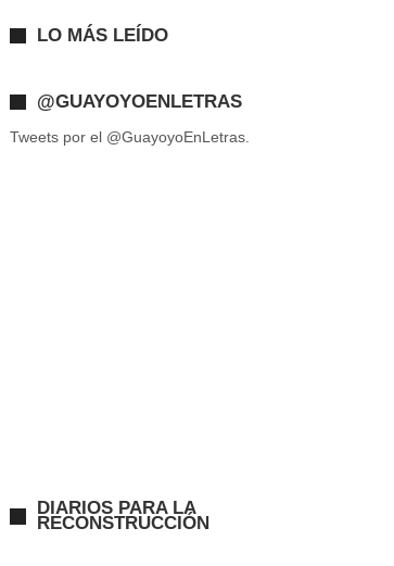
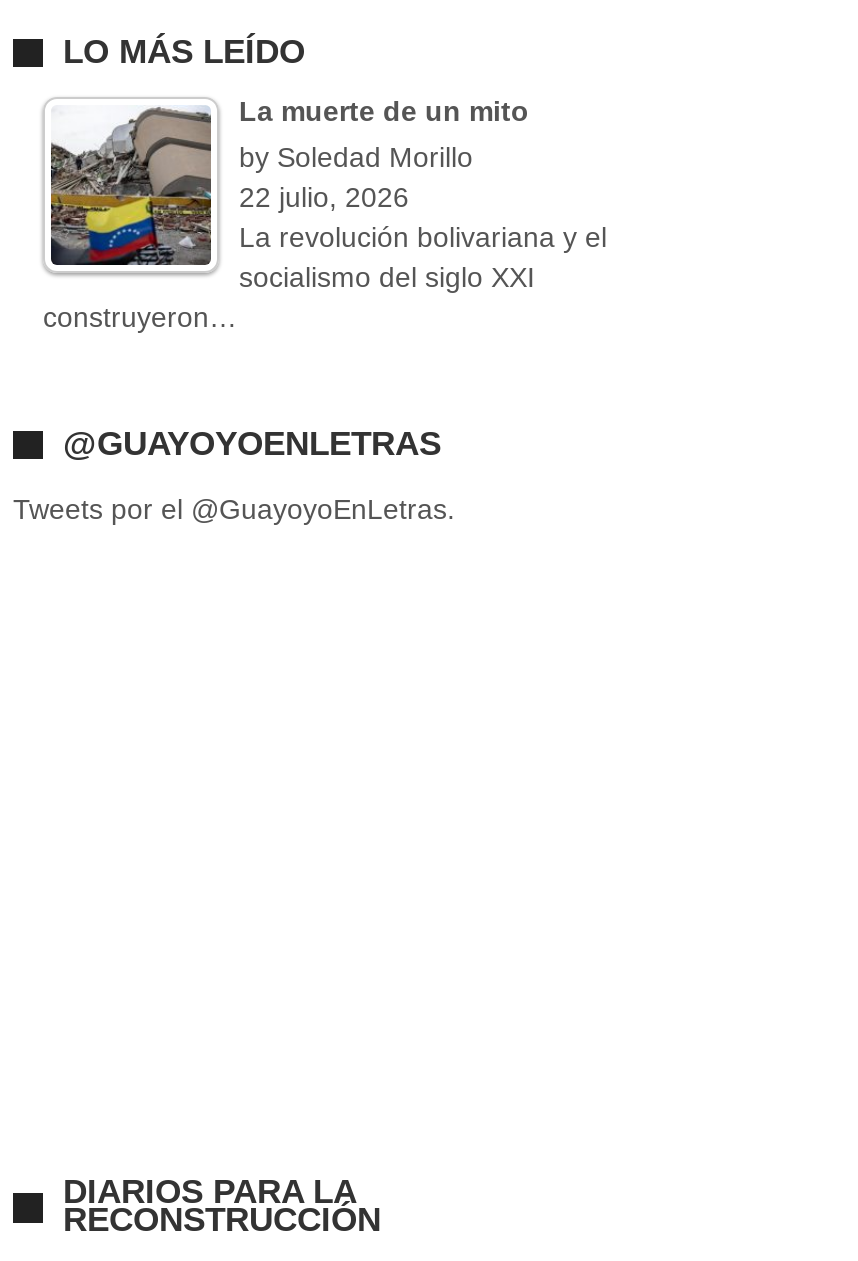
+ [image]
+ La muerte de un mito
+ by Soledad Morillo
+ 22 julio, 2026
+ La revolución bolivariana y el
+ socialismo del siglo XXI
+ construyeron…
